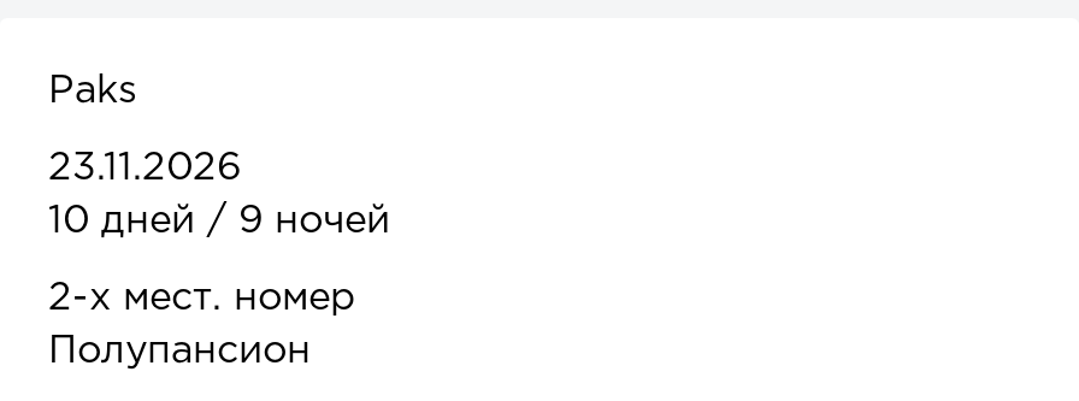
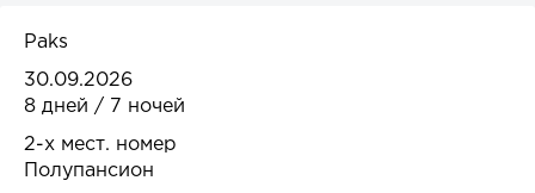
- 23.11.2026
+ 30.09.2026

- 10 дней / 9 ночей
+ 8 дней / 7 ночей
